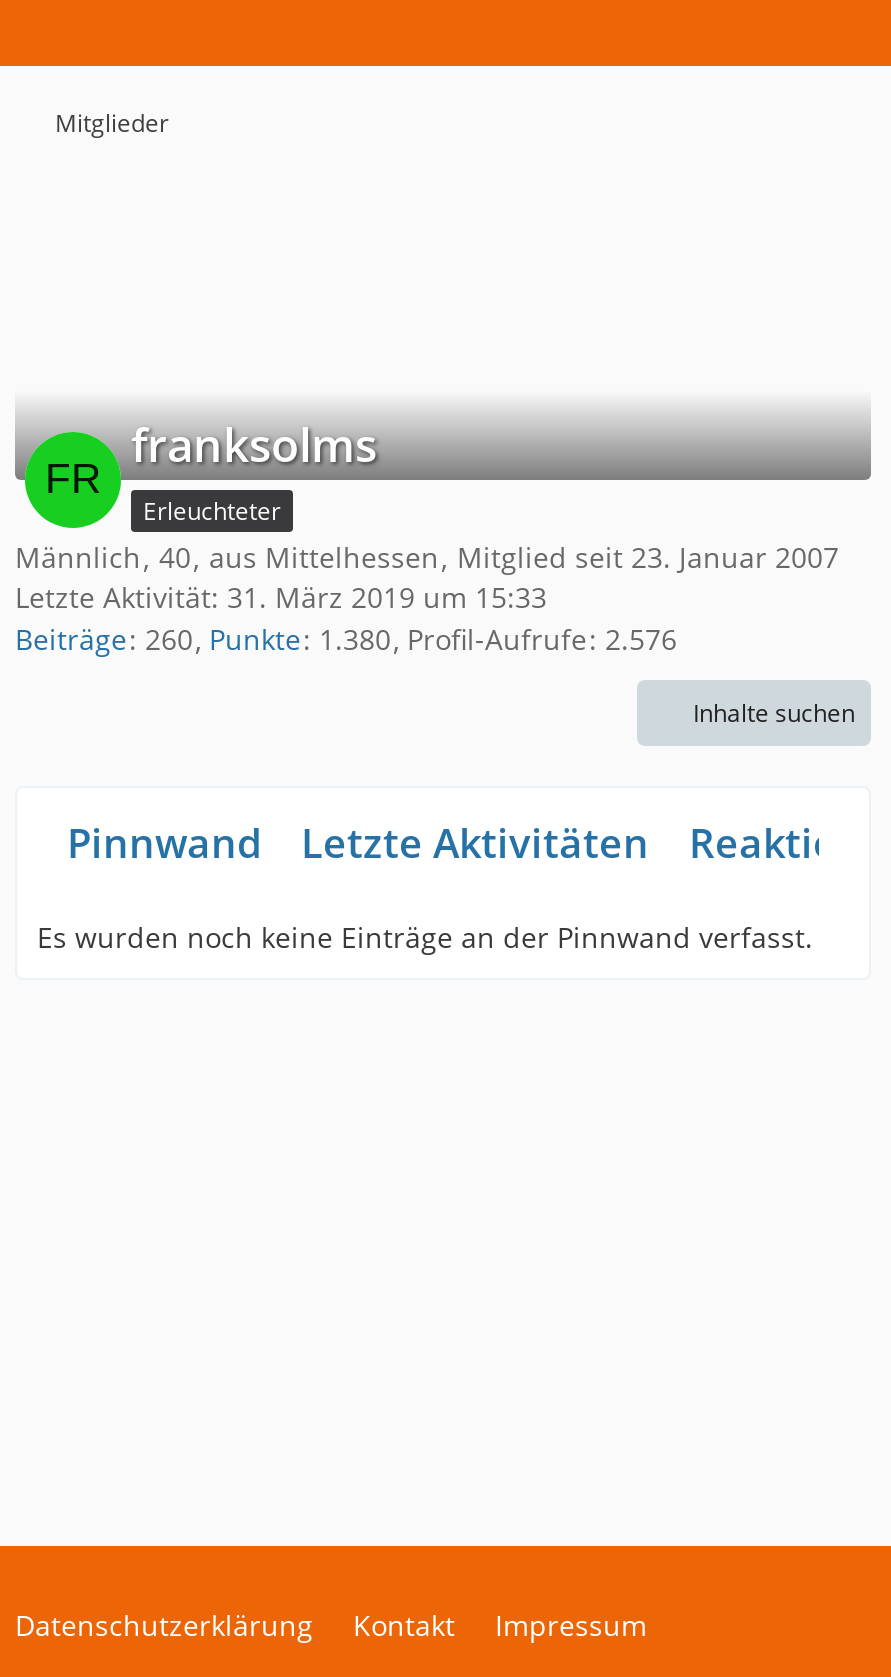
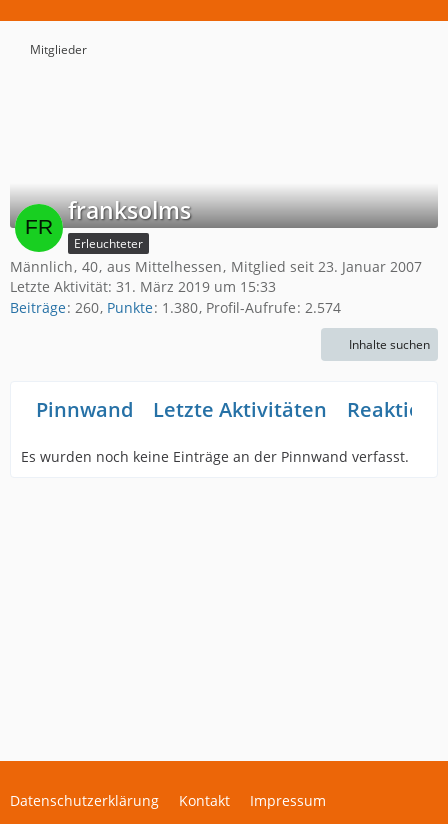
- Beiträge 260 Punkte 1.380 Profil-Aufrufe 2.576
+ Beiträge 260 Punkte 1.380 Profil-Aufrufe 2.574
